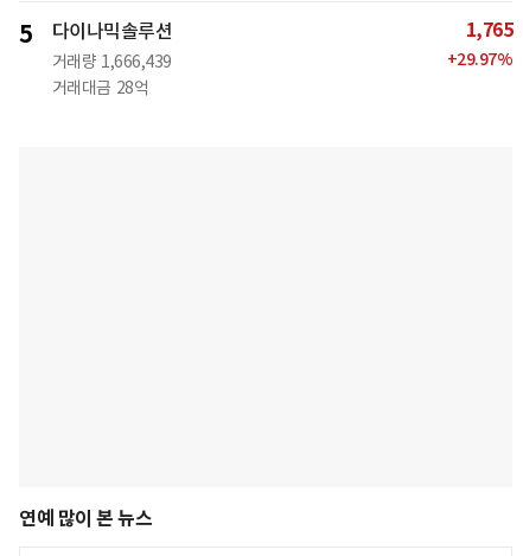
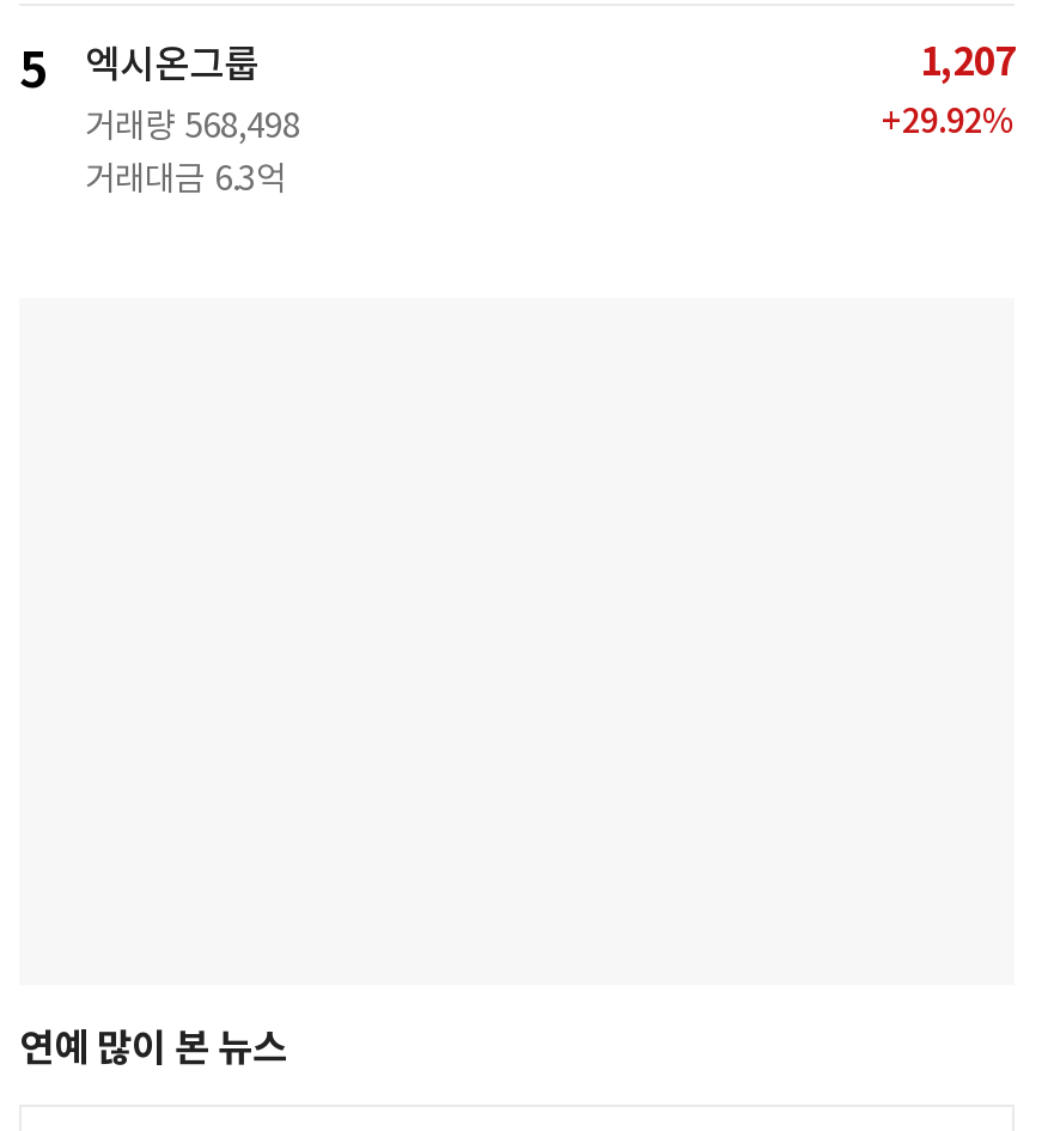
- 다이나믹솔루션
- 거래량 1,666,439
- 거래대금 28억
+ 엑시온그룹
+ 거래량 568,498
+ 거래대금 6.3억

- 1,765
- +29.97%
+ 1,207
+ +29.92%
